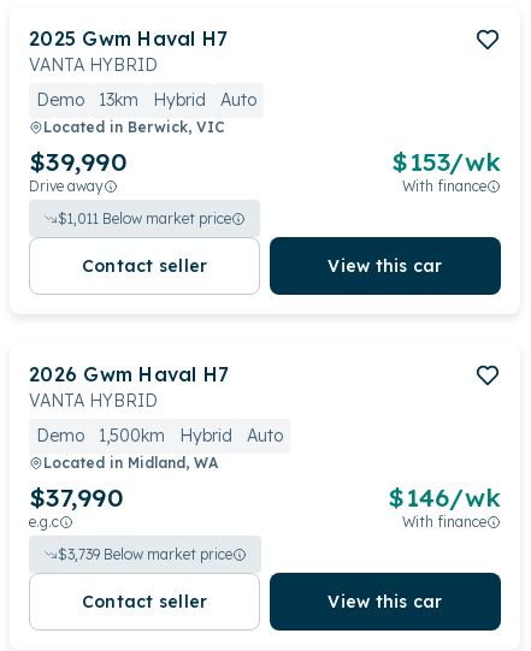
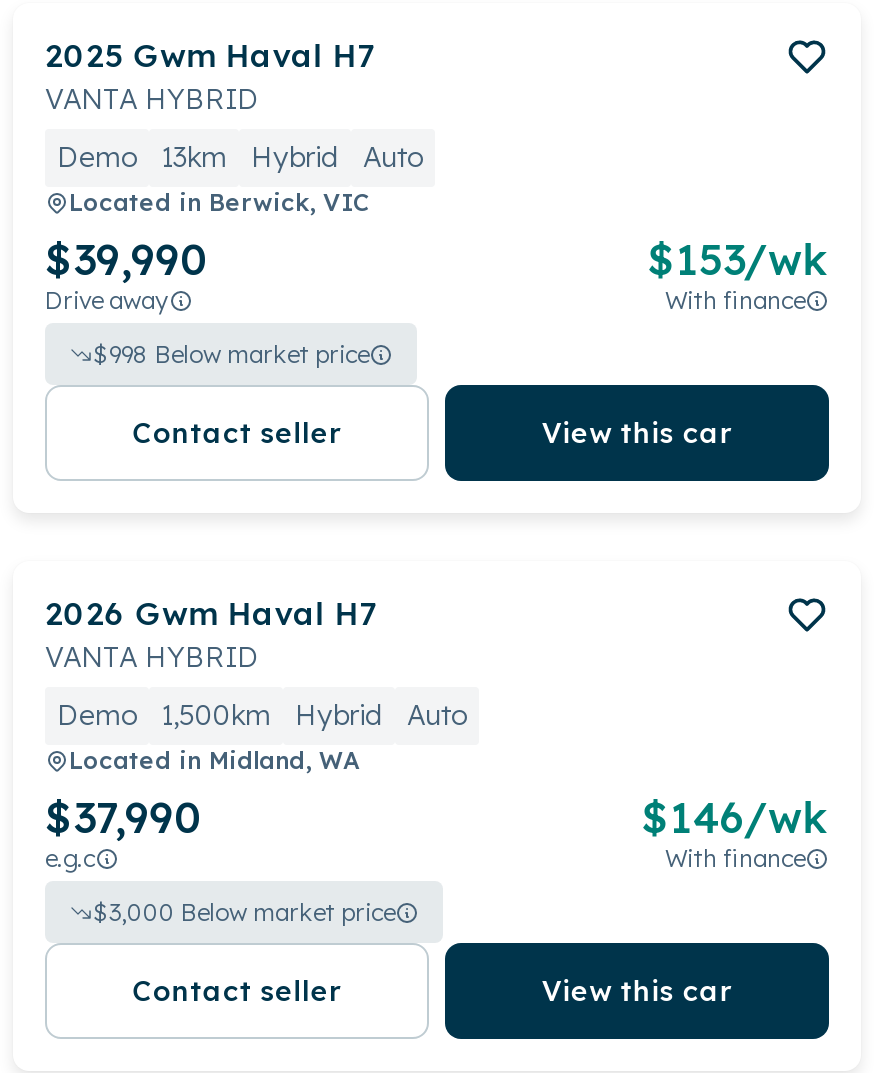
- $1,011 Below market price
+ $998 Below market price

- $3,739 Below market price
+ $3,000 Below market price
